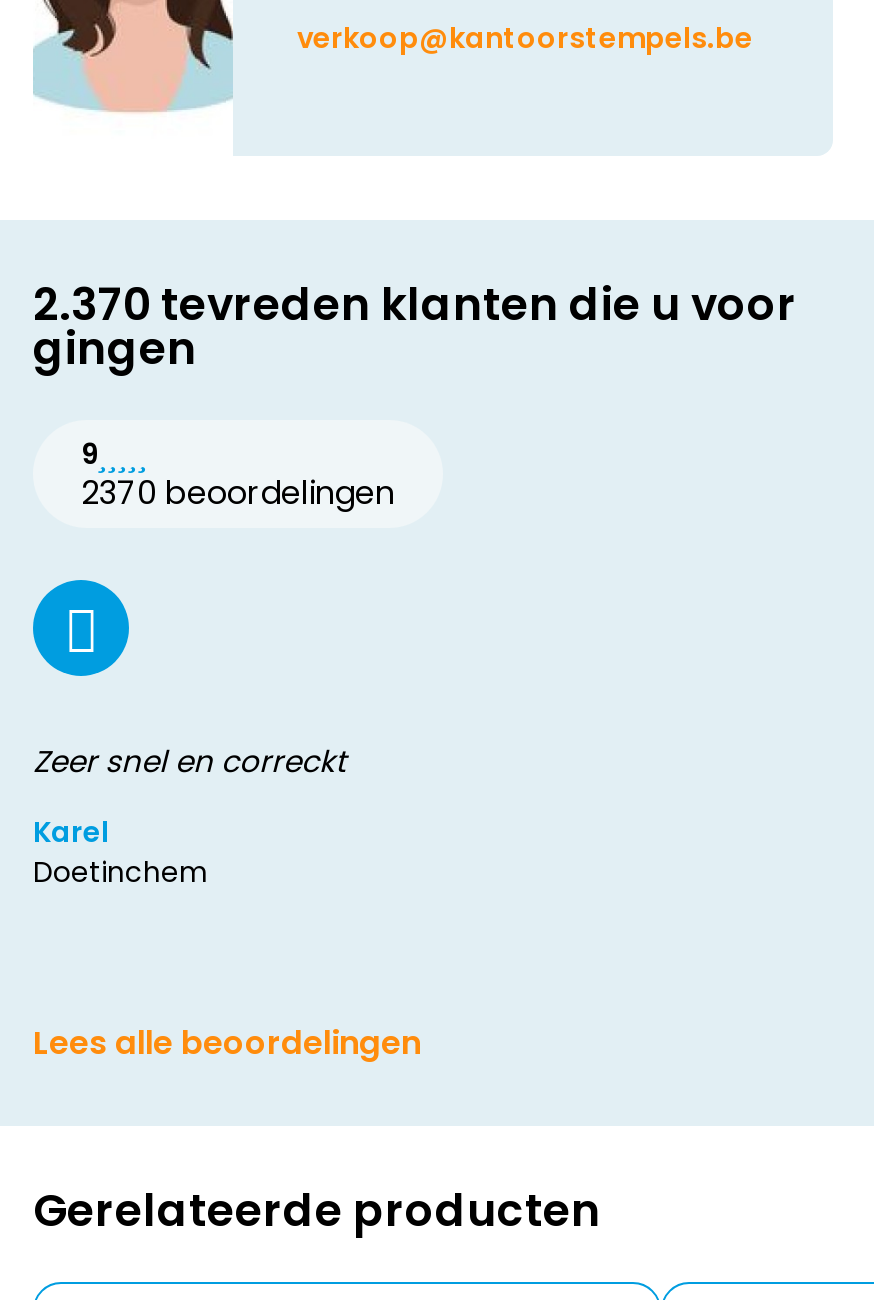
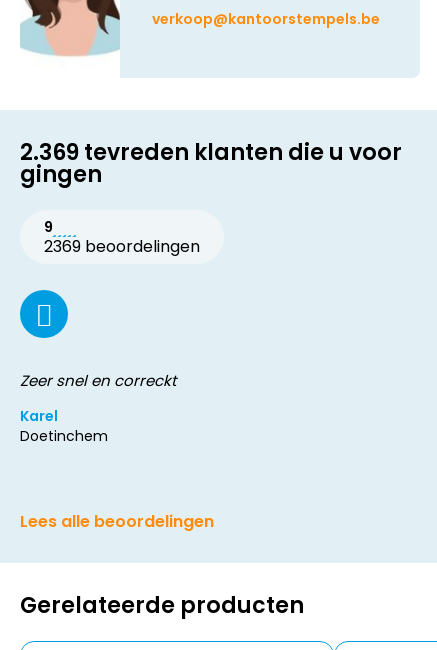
- 2.370 tevreden klanten die u voor
+ 2.369 tevreden klanten die u voor

- 2370 beoordelingen
+ 2369 beoordelingen
